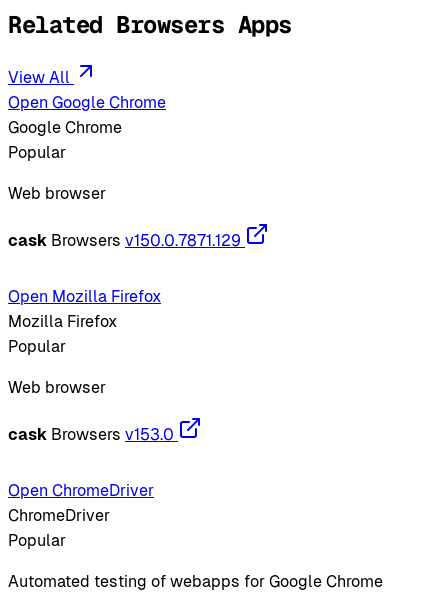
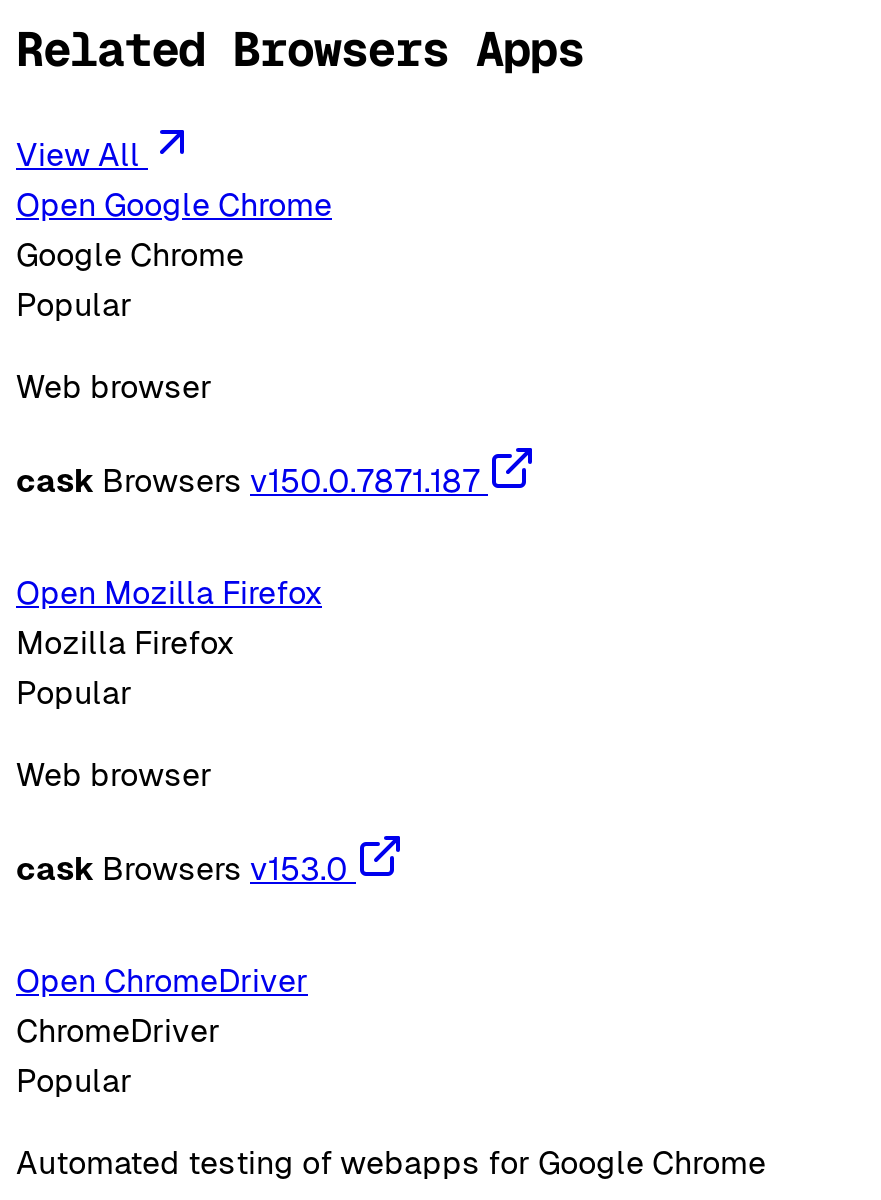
- cask Browsers v150.0.7871.129
+ cask Browsers v150.0.7871.187
